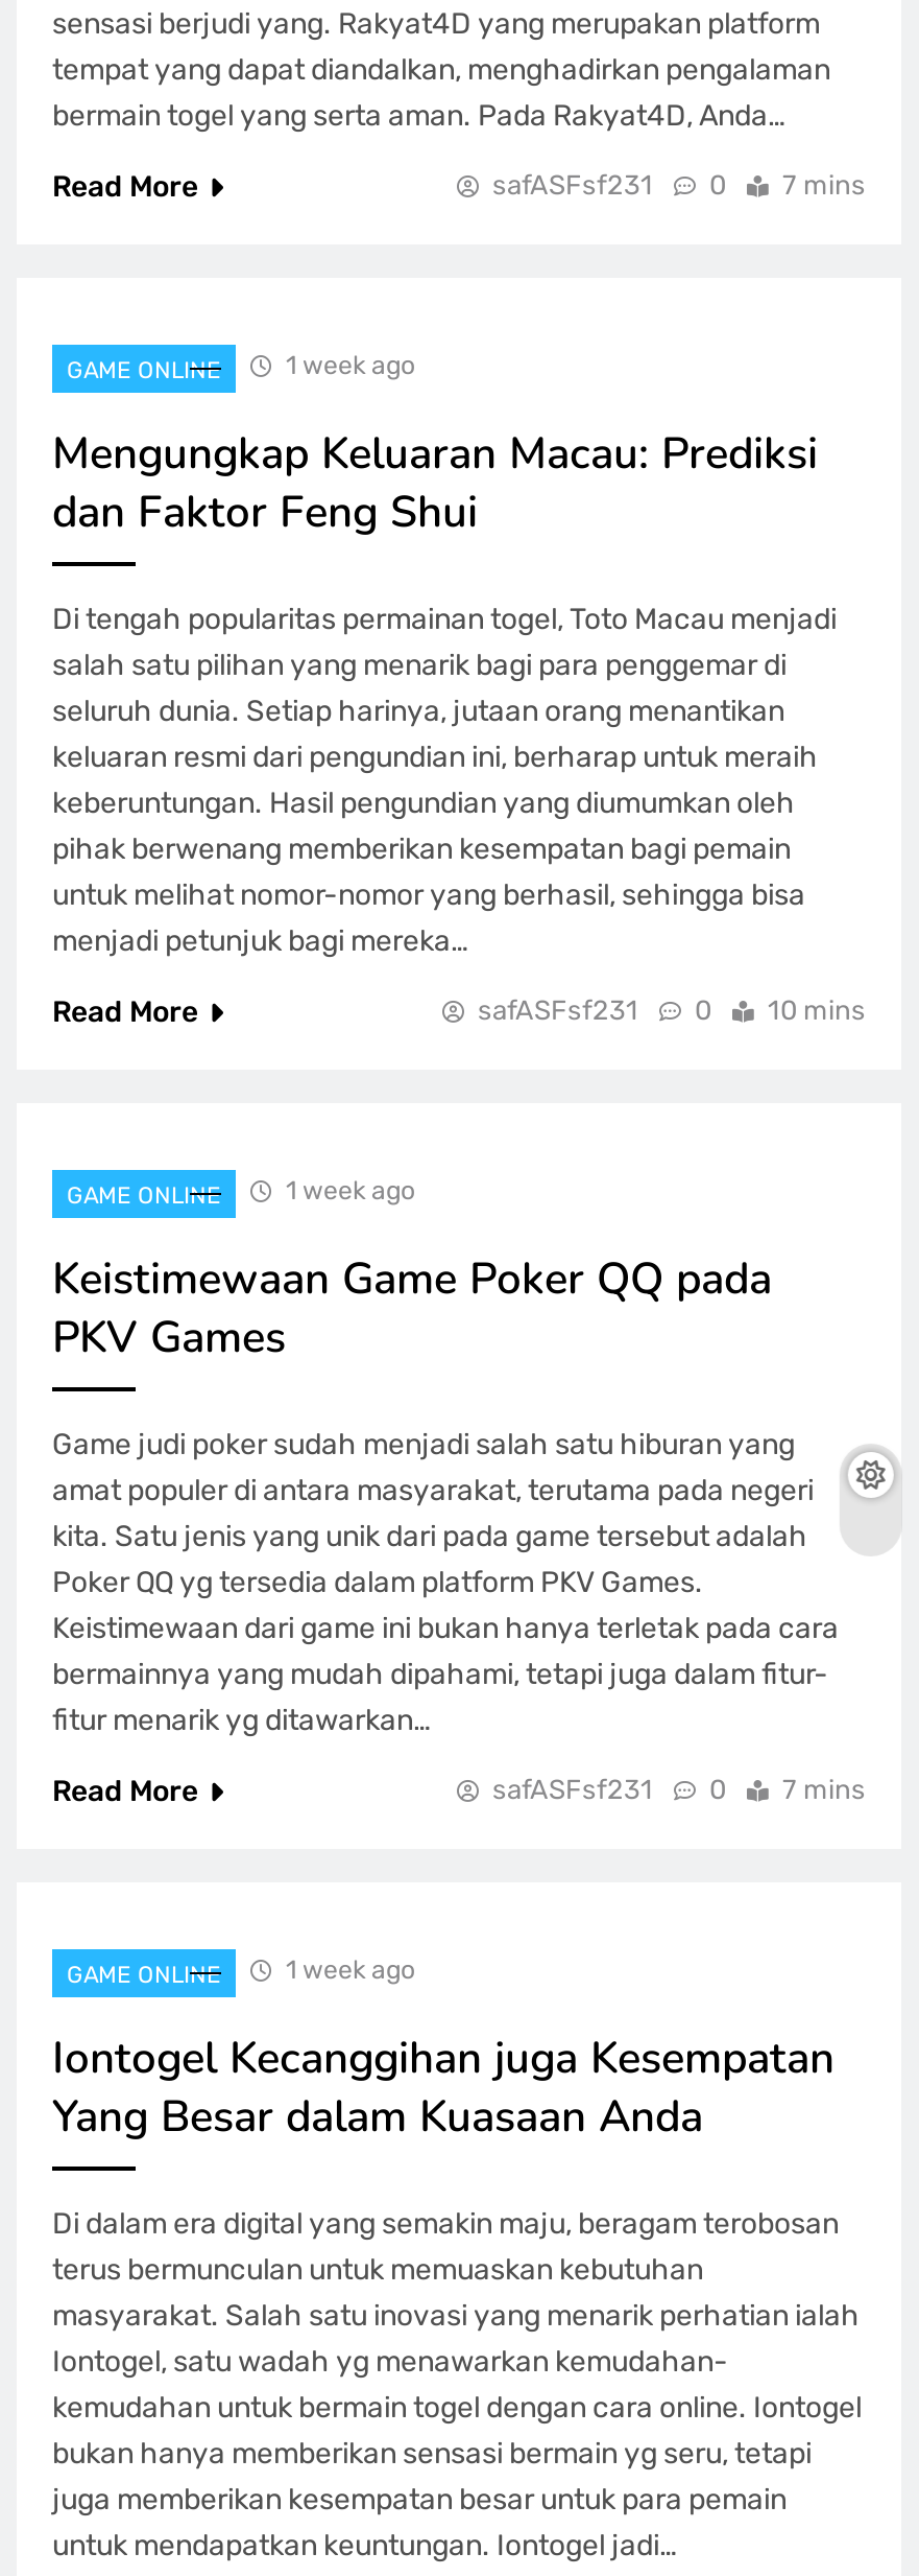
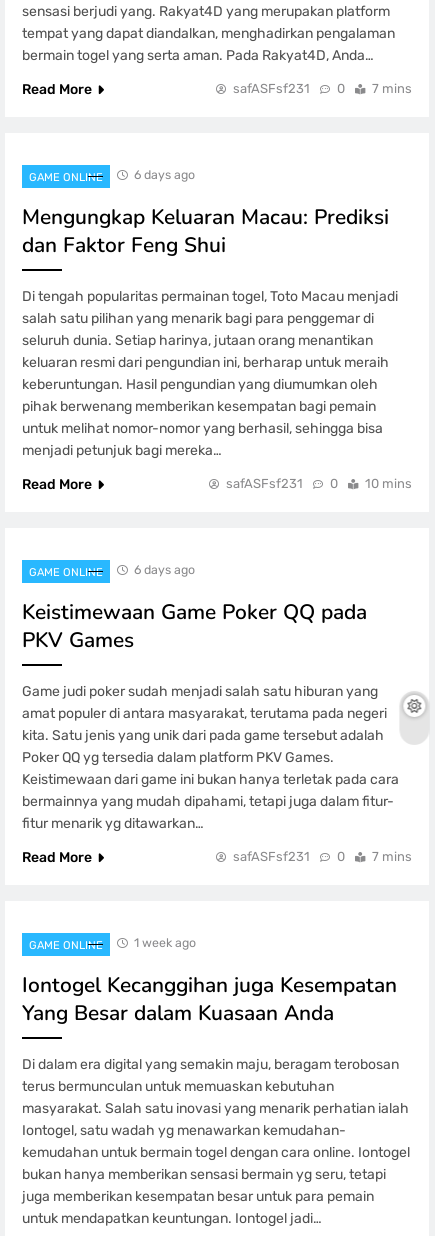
- 1 week ago
+ 6 days ago

- 1 week ago
+ 6 days ago
